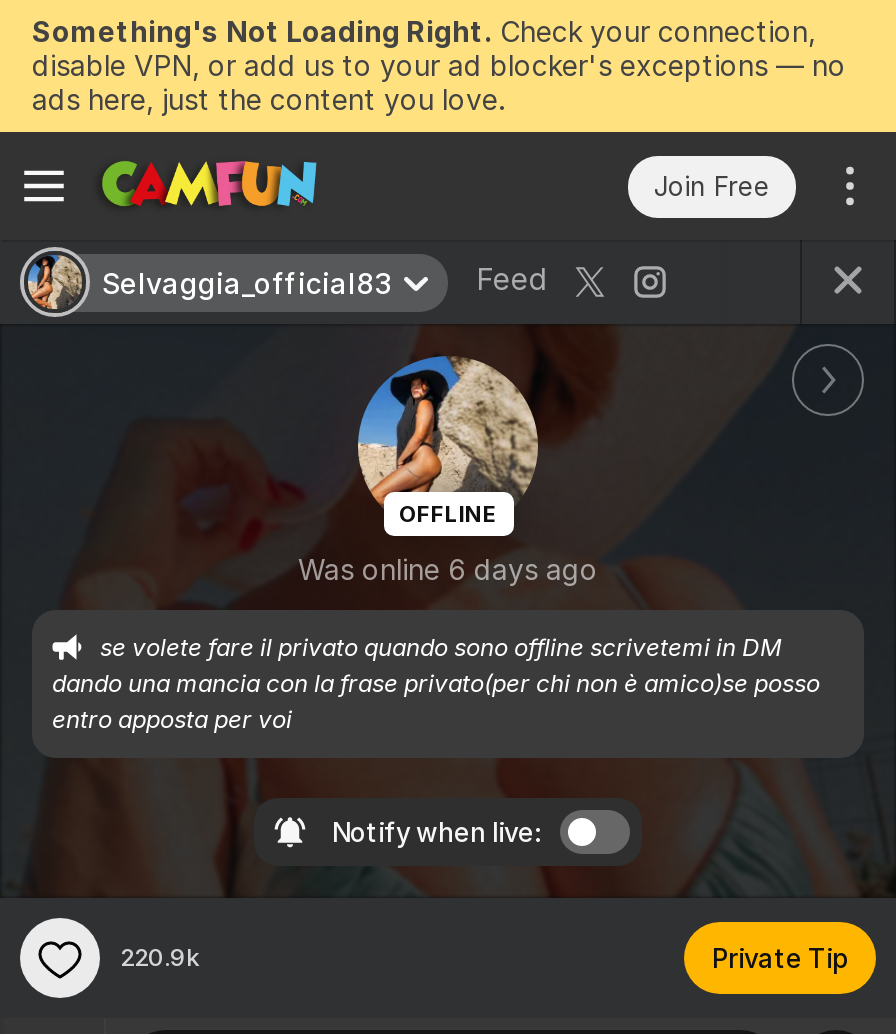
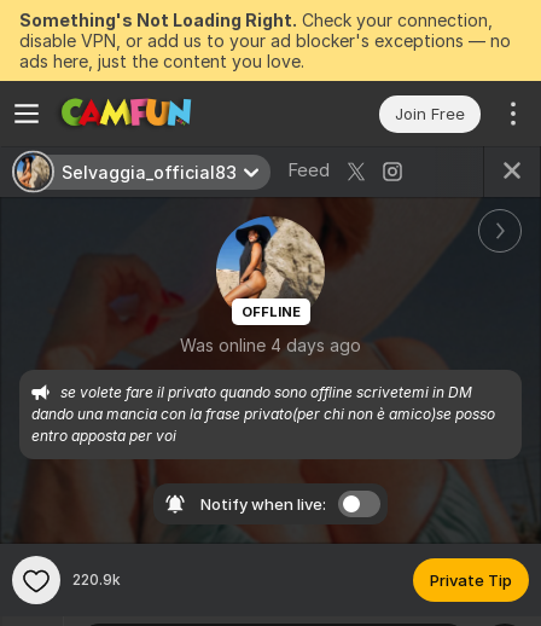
- Was online 6 days ago
+ Was online 4 days ago
